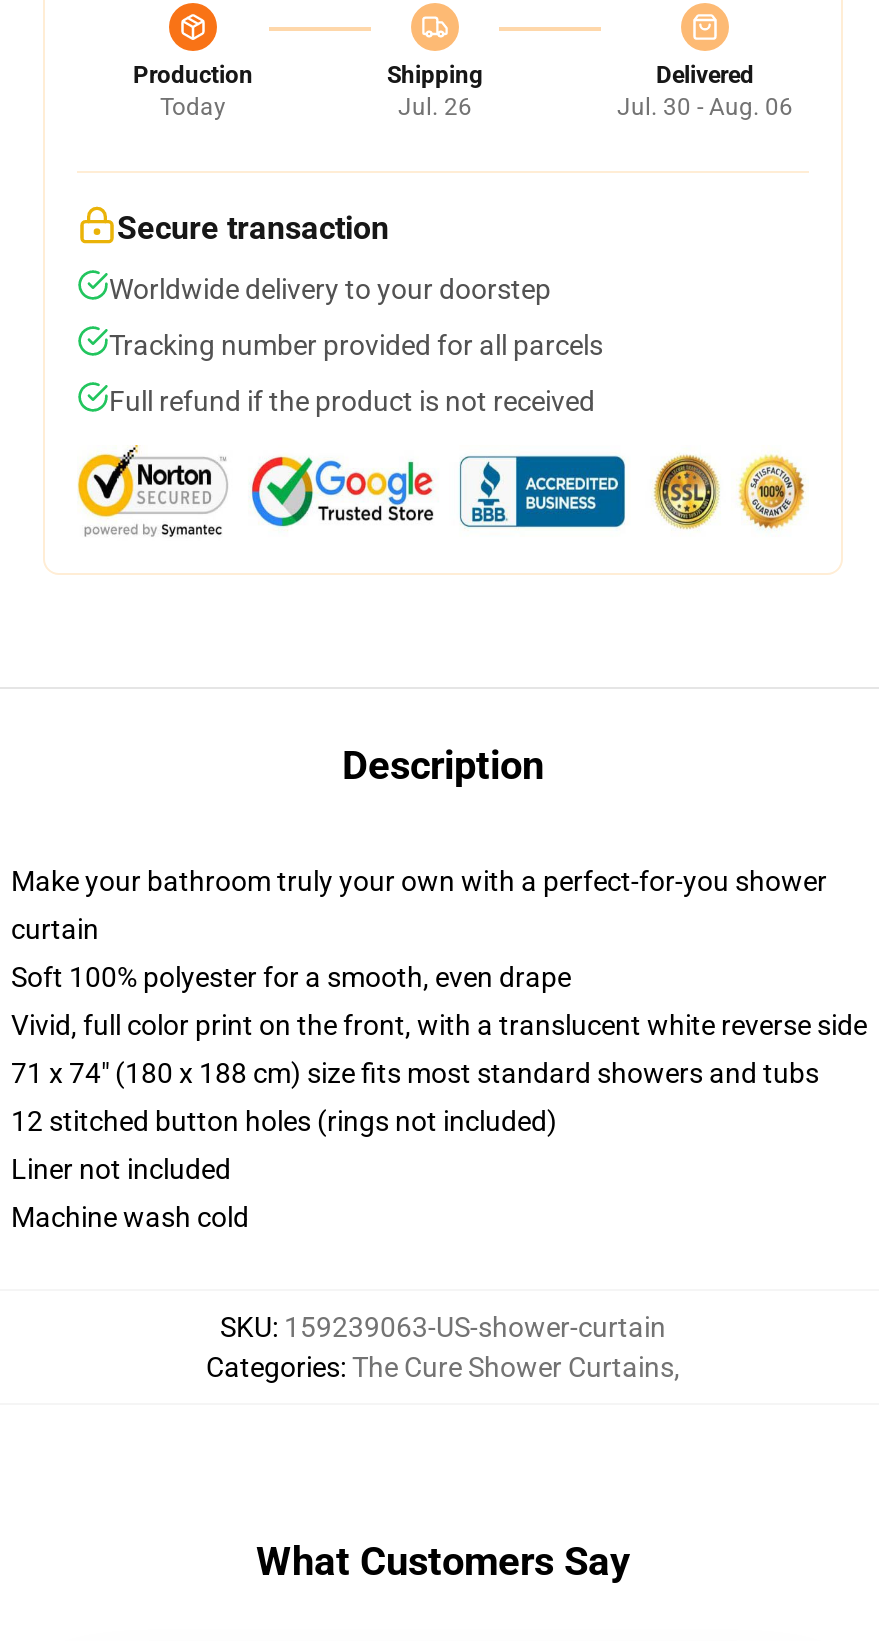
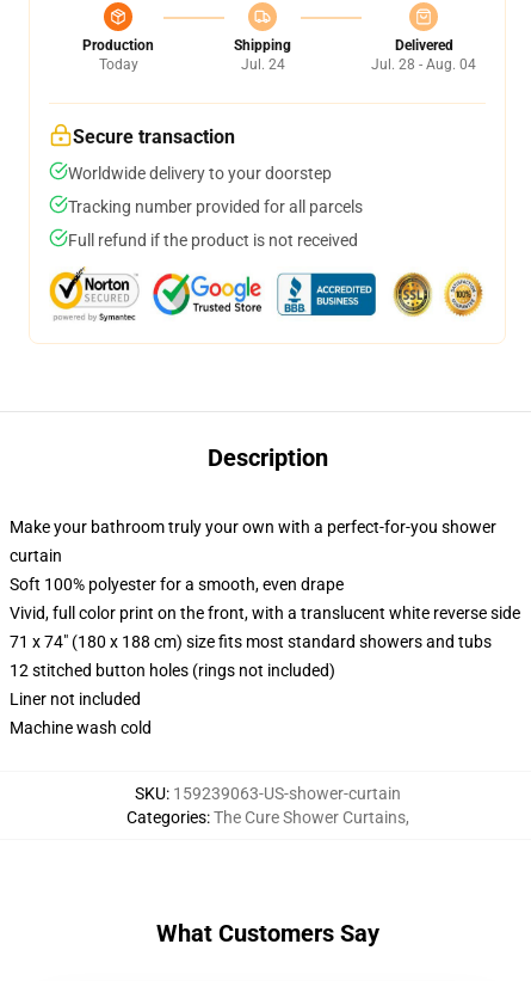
- Jul. 26
+ Jul. 24

- Jul. 30 - Aug. 06
+ Jul. 28 - Aug. 04
